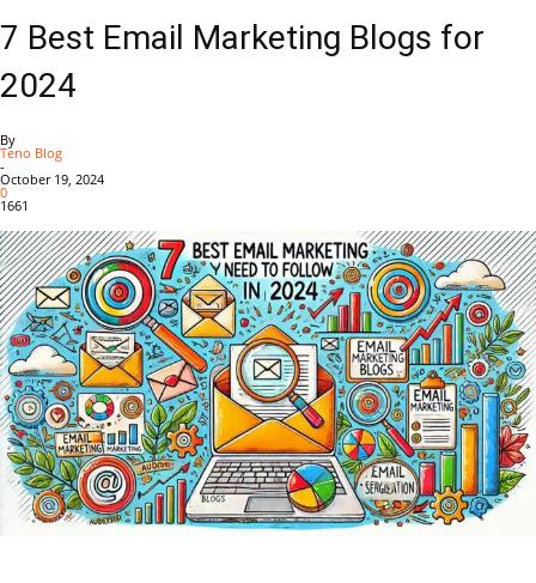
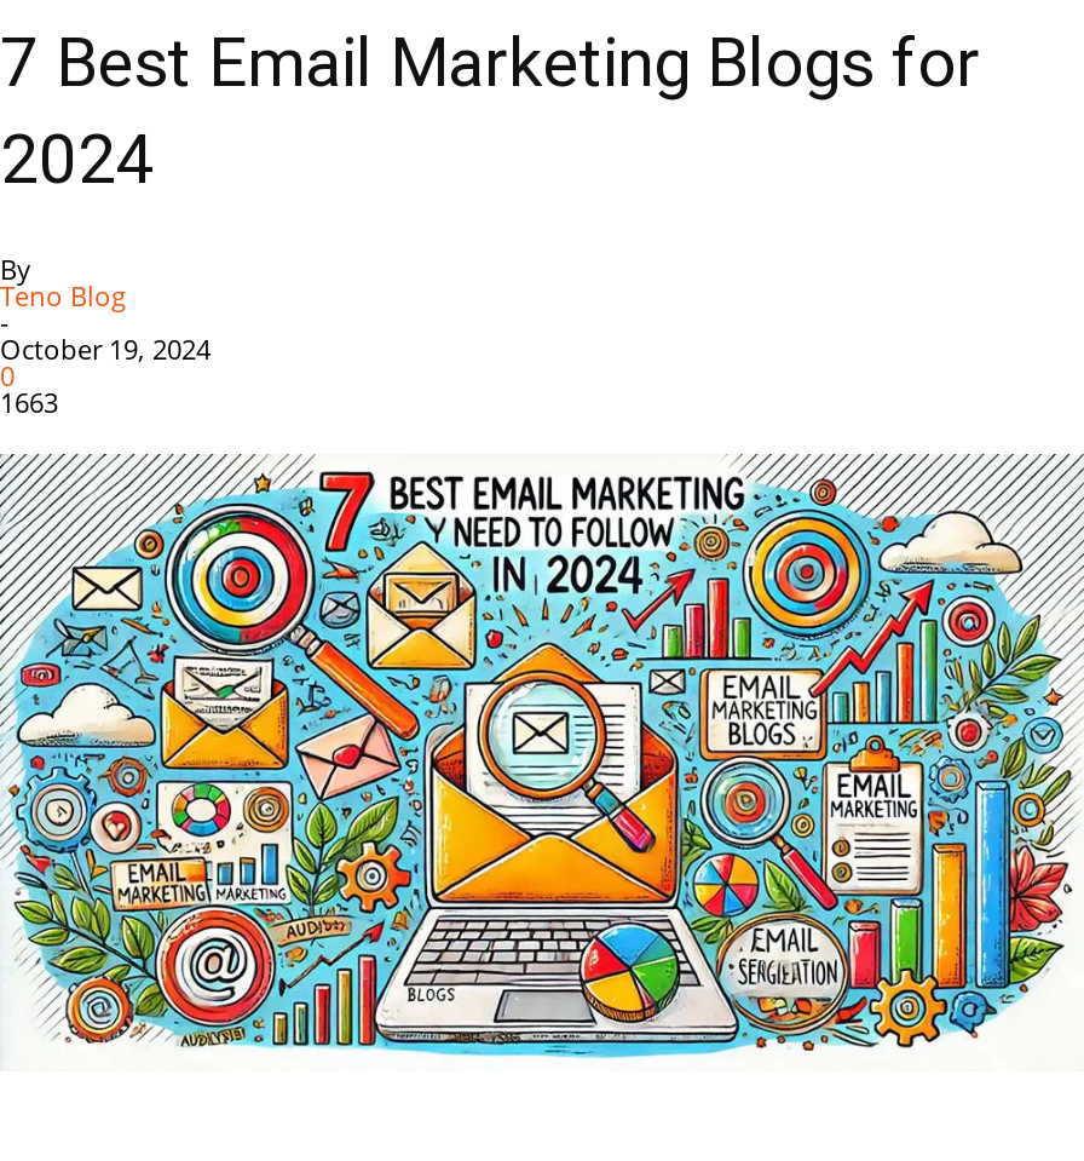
- 1661
+ 1663
